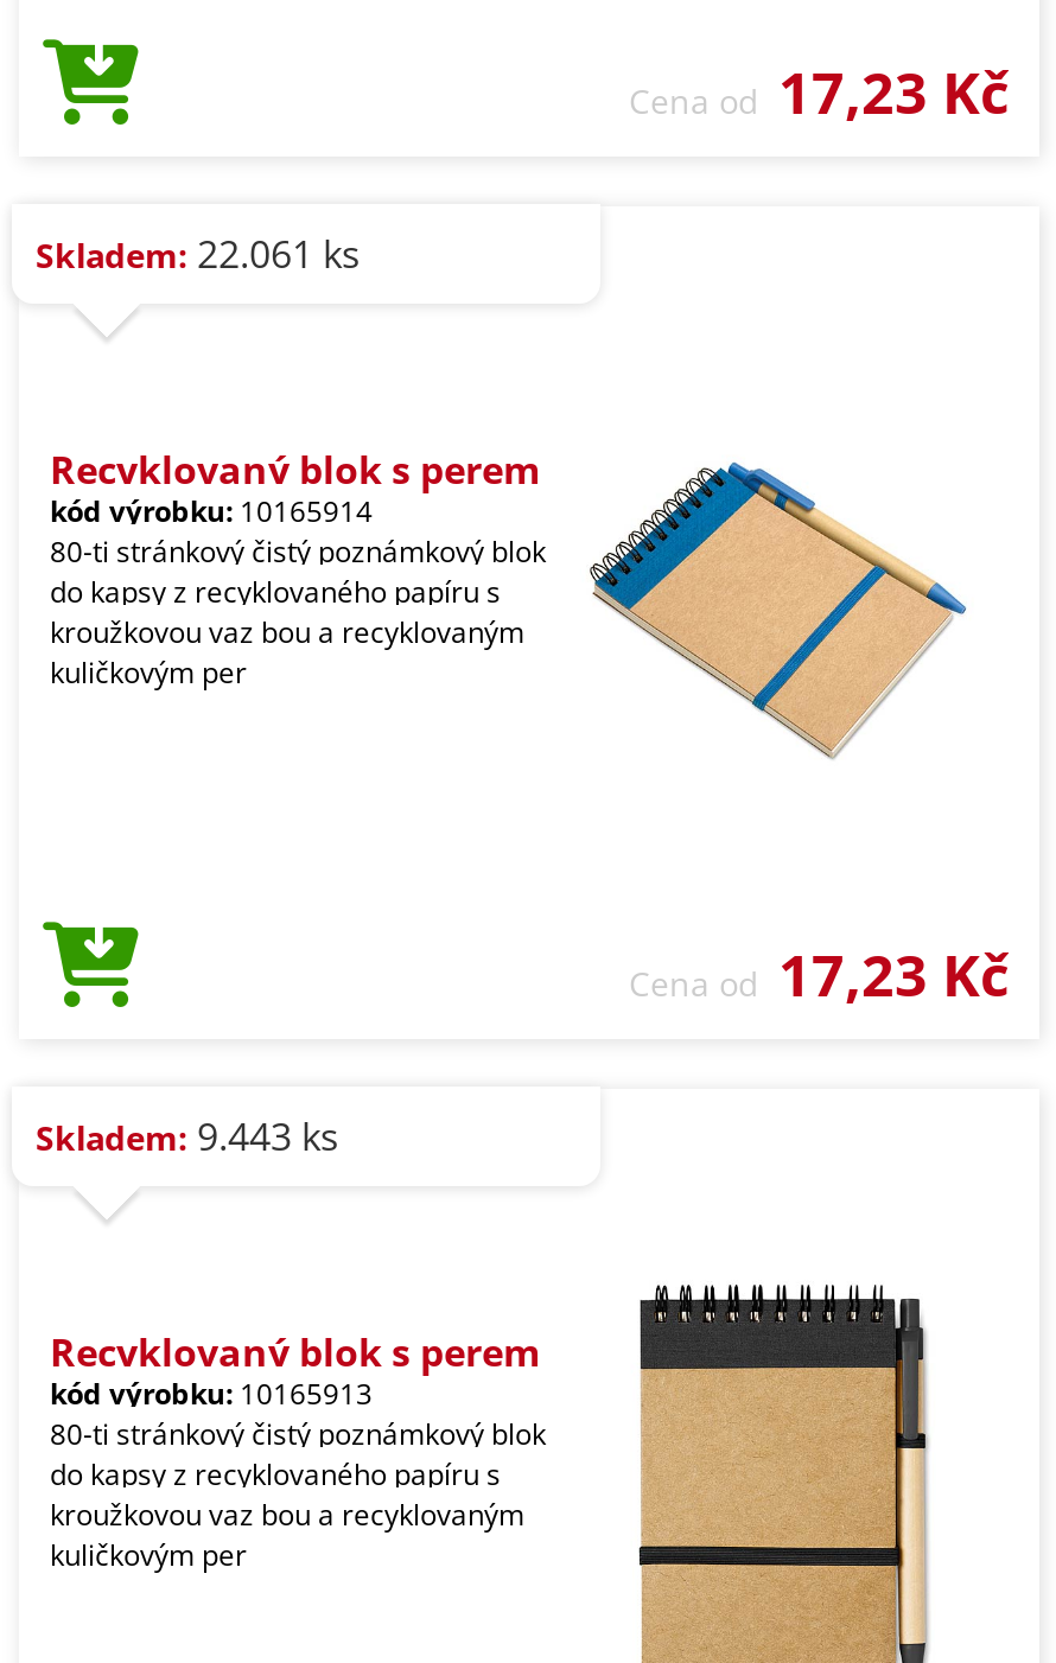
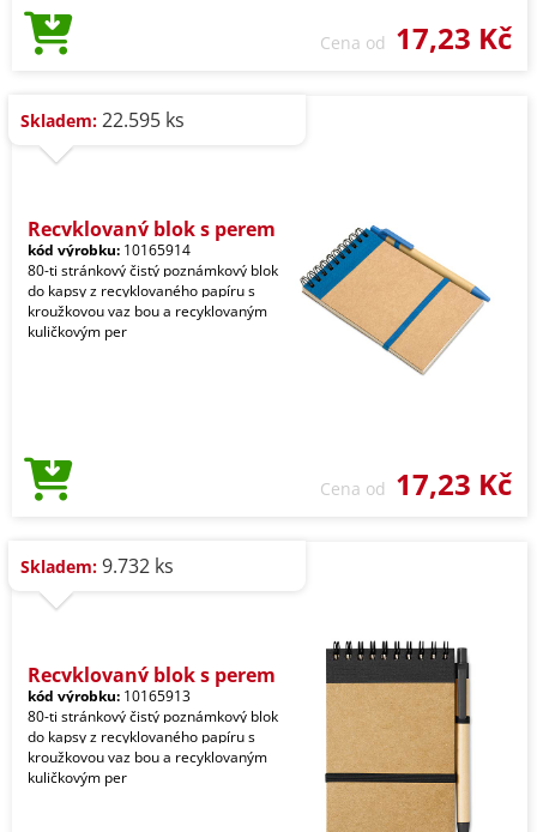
- Skladem: 22.061 ks
+ Skladem: 22.595 ks

- Skladem: 9.443 ks
+ Skladem: 9.732 ks
